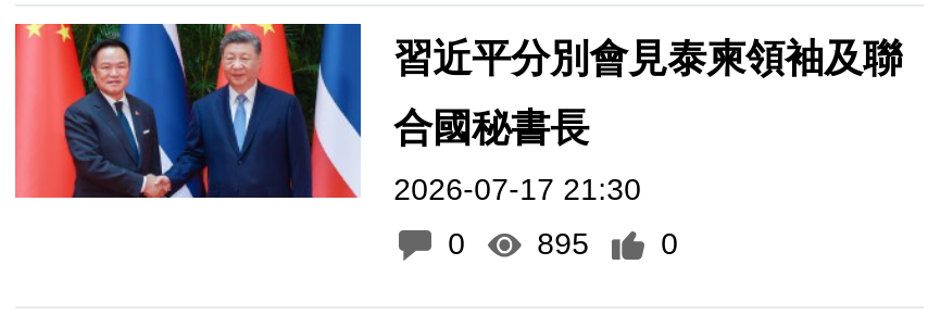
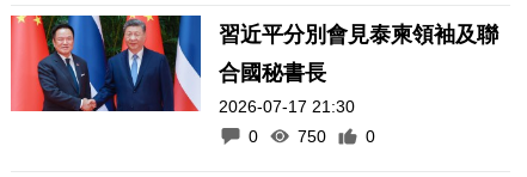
- 895
+ 750
